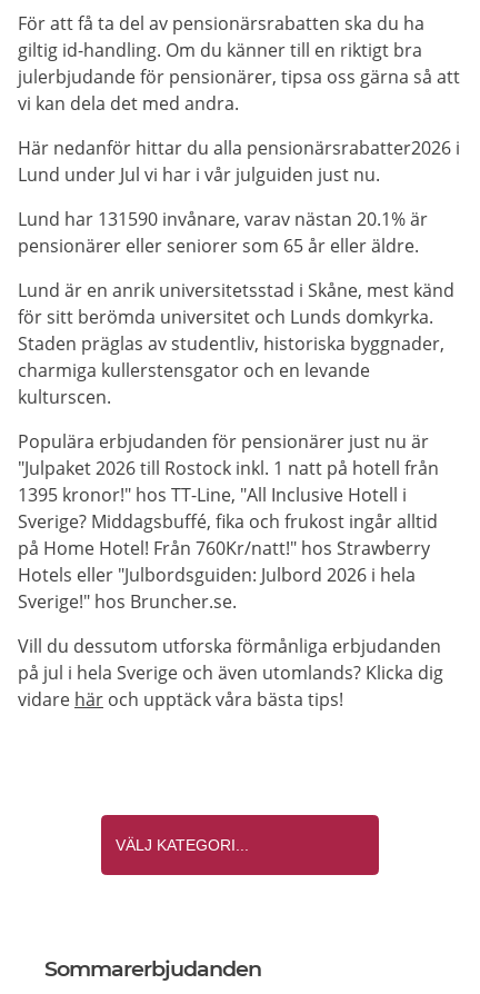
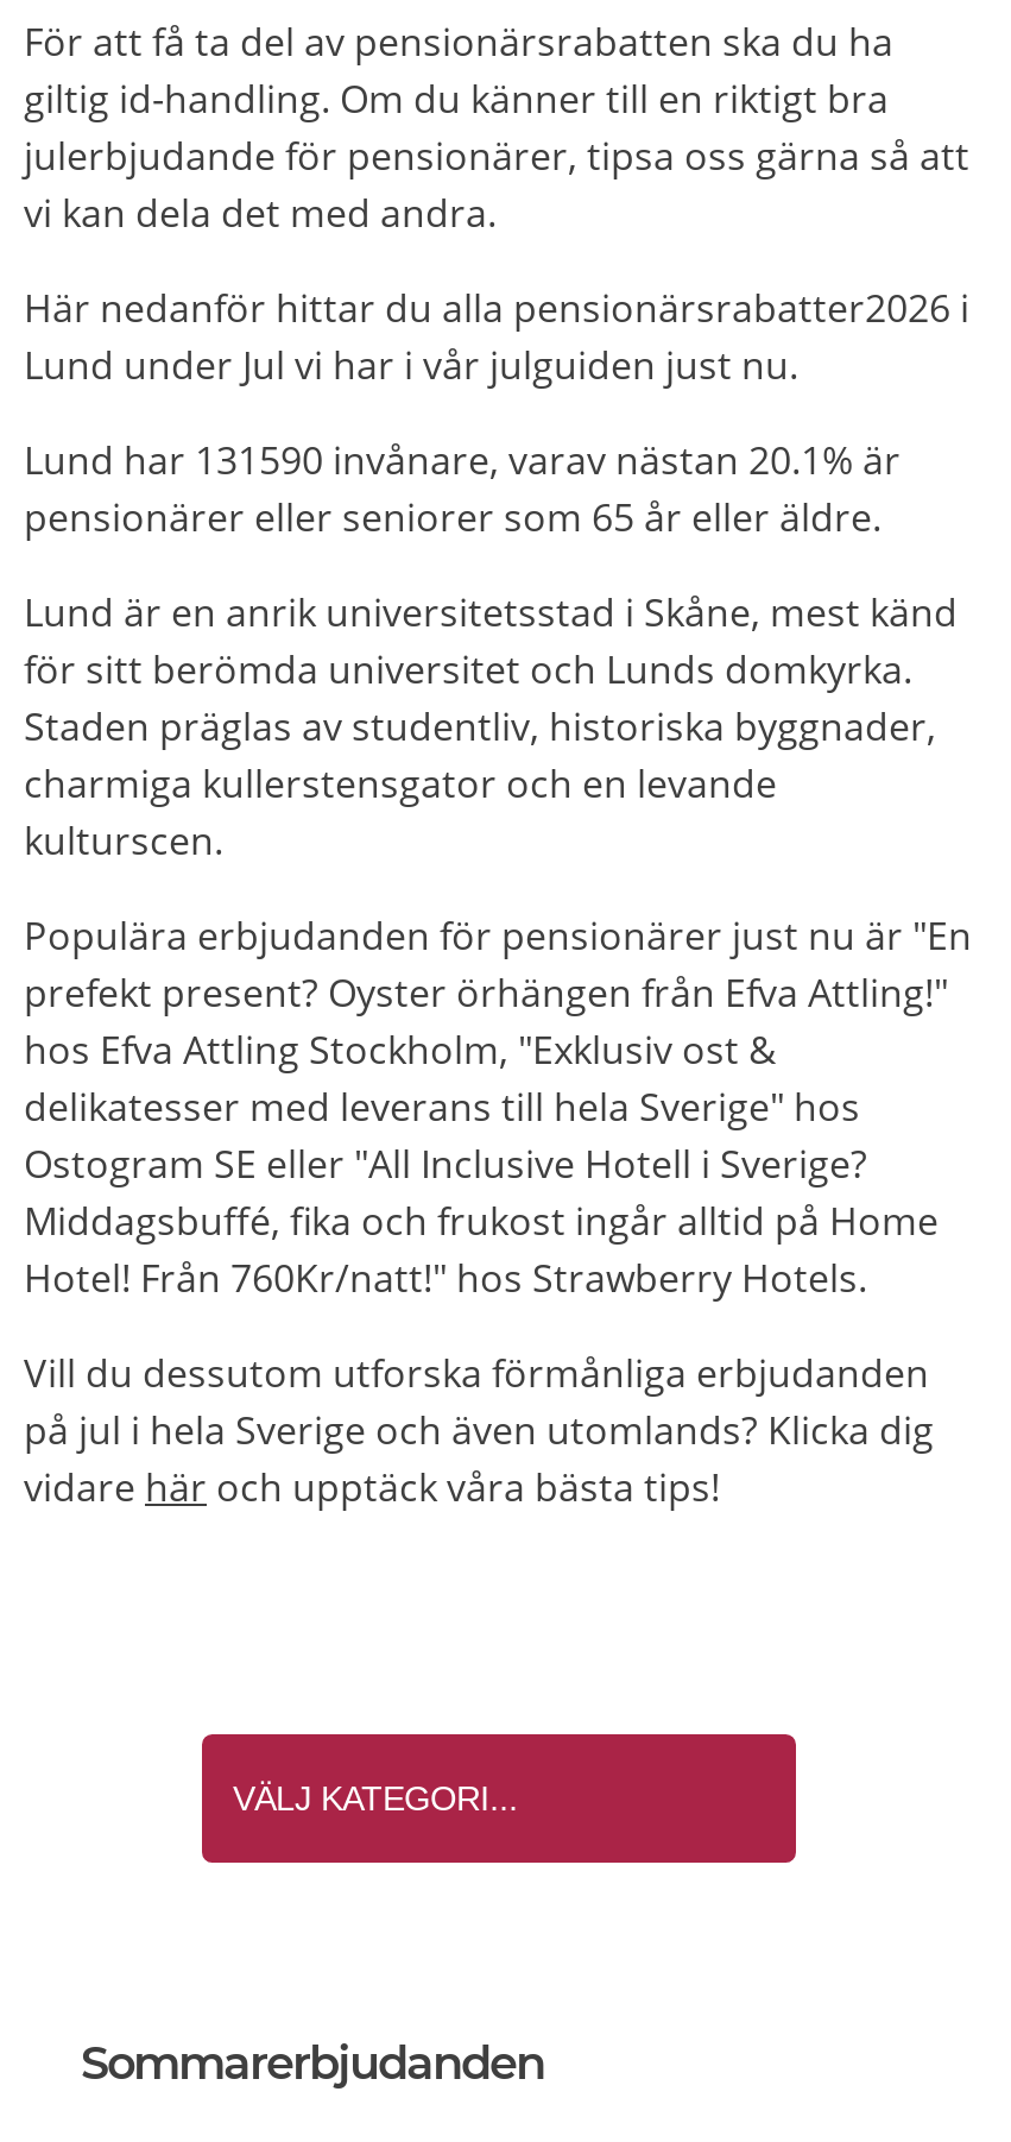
- Populära erbjudanden för pensionärer just nu är
- "Julpaket 2026 till Rostock inkl. 1 natt på hotell från
- 1395 kronor!" hos TT-Line, "All Inclusive Hotell i
- Sverige? Middagsbuffé, fika och frukost ingår alltid
- på Home Hotel! Från 760Kr/natt!" hos Strawberry
- Hotels eller "Julbordsguiden: Julbord 2026 i hela
- Sverige!" hos Bruncher.se.
+ Populära erbjudanden för pensionärer just nu är "En
+ prefekt present? Oyster örhängen från Efva Attling!"
+ hos Efva Attling Stockholm, "Exklusiv ost &
+ delikatesser med leverans till hela Sverige" hos
+ Ostogram SE eller "All Inclusive Hotell i Sverige?
+ Middagsbuffé, fika och frukost ingår alltid på Home
+ Hotel! Från 760Kr/natt!" hos Strawberry Hotels.
